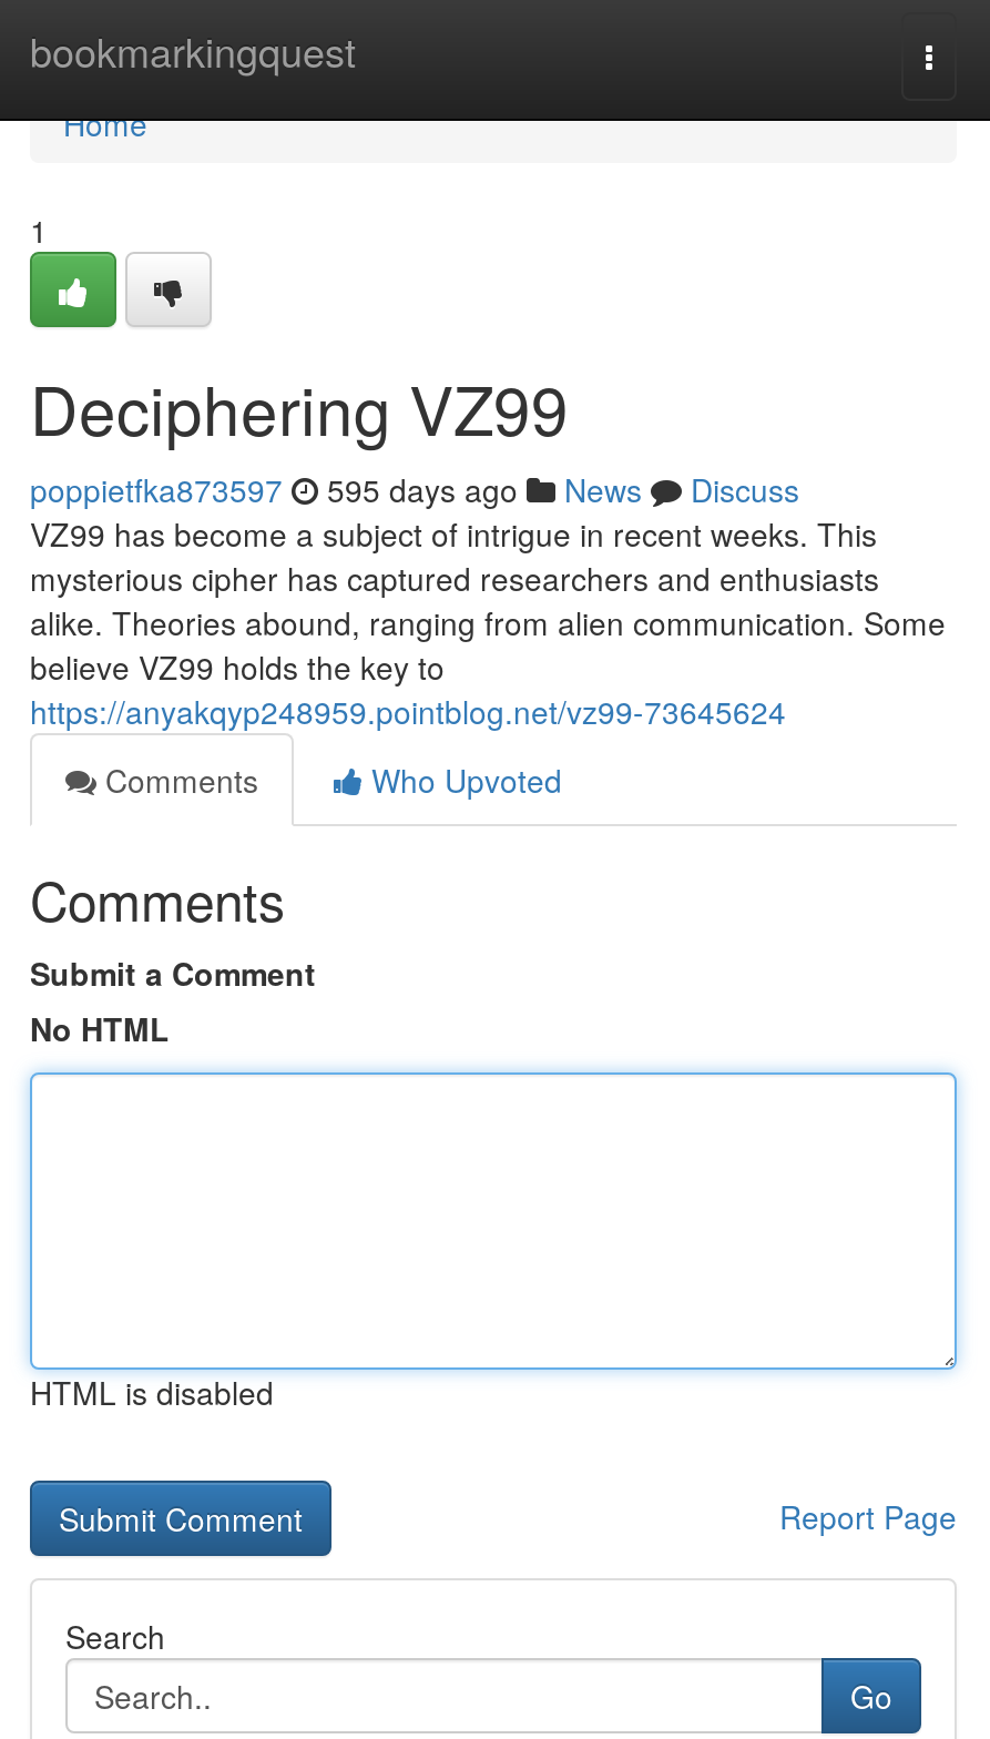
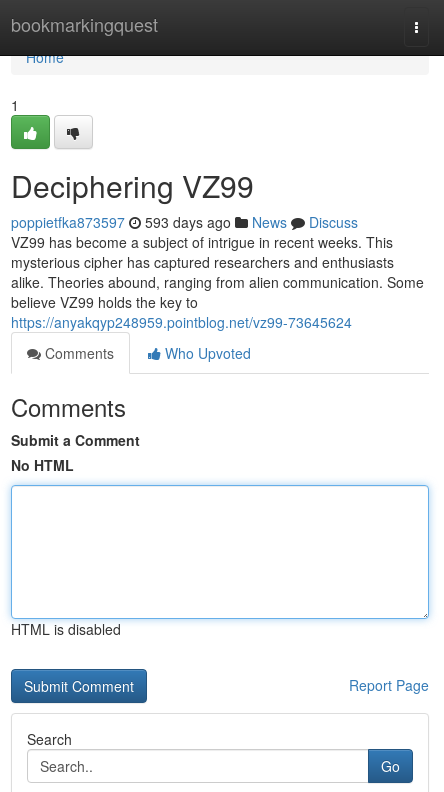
- poppietfka873597 595 days ago News Discuss
+ poppietfka873597 593 days ago News Discuss
